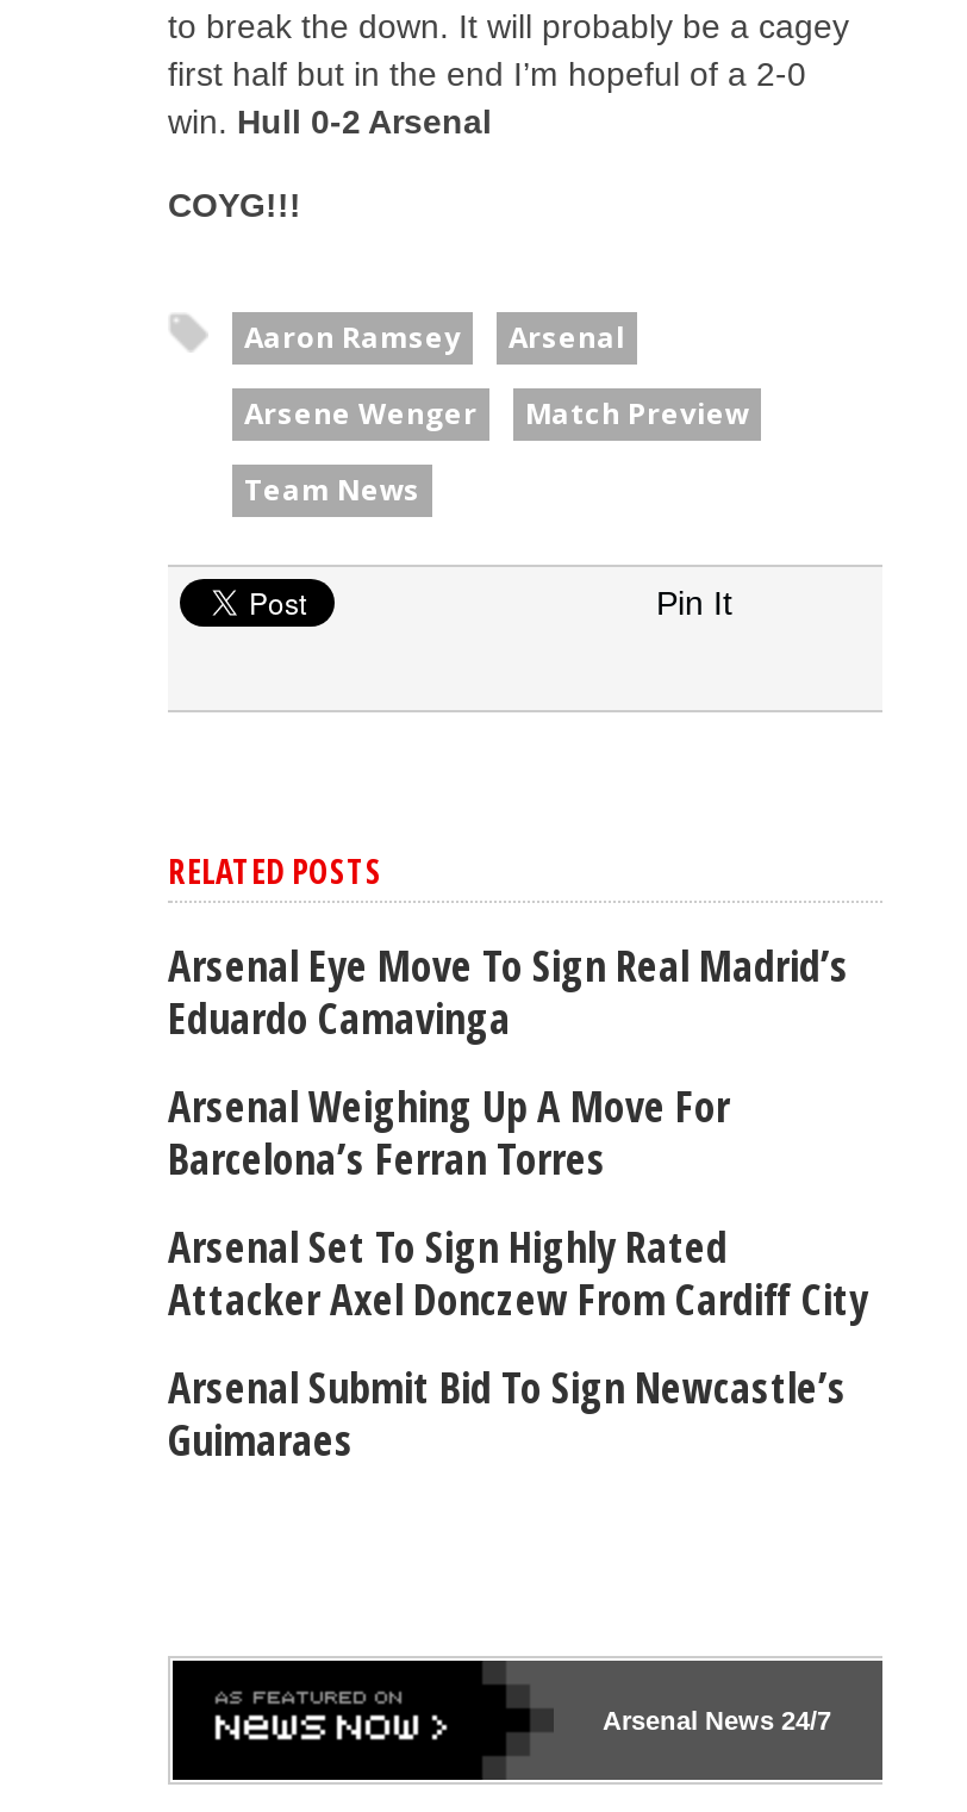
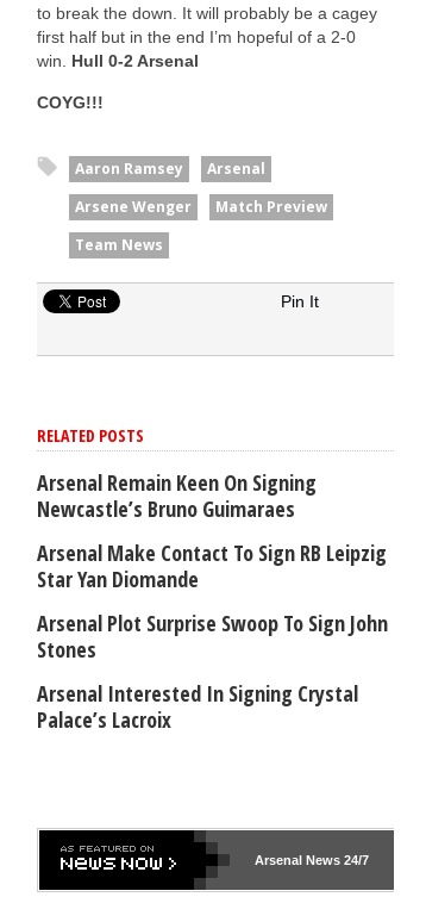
- Arsenal Eye Move To Sign Real Madrid’s
- Eduardo Camavinga
+ Arsenal Remain Keen On Signing
+ Newcastle’s Bruno Guimaraes

- Arsenal Weighing Up A Move For
- Barcelona’s Ferran Torres
+ Arsenal Make Contact To Sign RB Leipzig
+ Star Yan Diomande

- Arsenal Set To Sign Highly Rated
- Attacker Axel Donczew From Cardiff City
+ Arsenal Plot Surprise Swoop To Sign John
+ Stones

- Arsenal Submit Bid To Sign Newcastle’s
- Guimaraes
+ Arsenal Interested In Signing Crystal
+ Palace’s Lacroix
